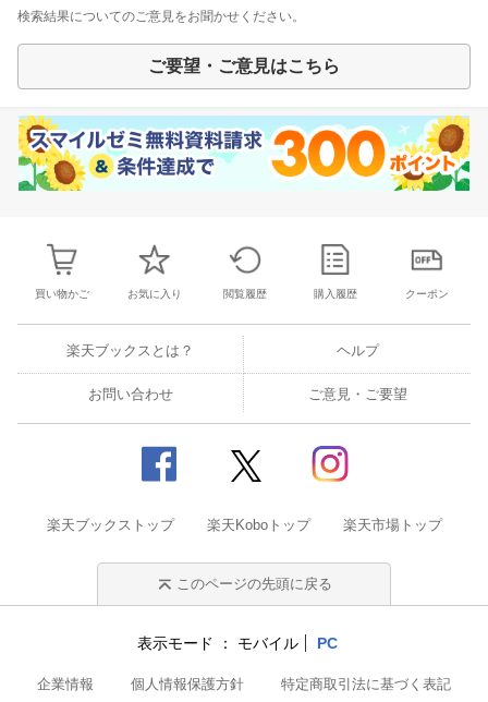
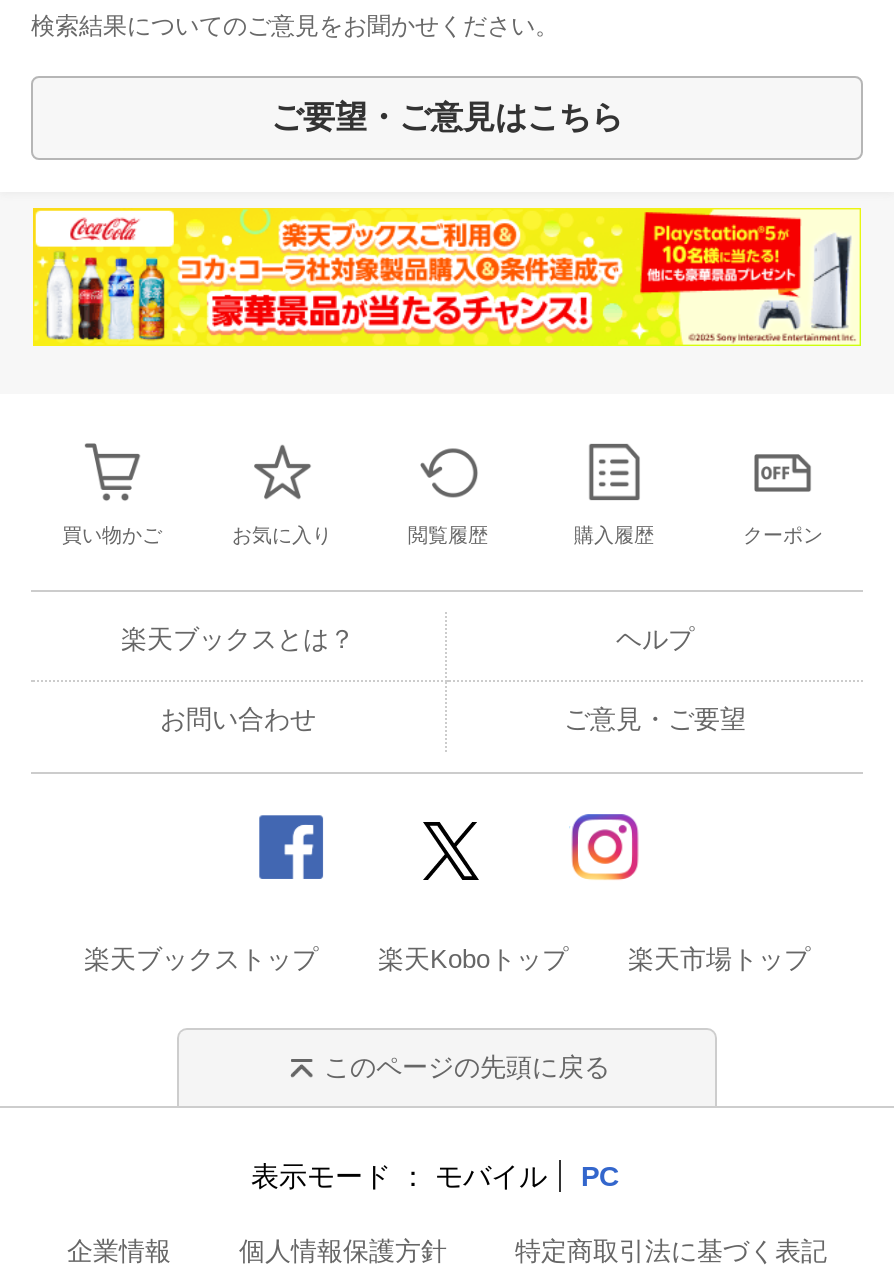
- [image]
+ [image]
